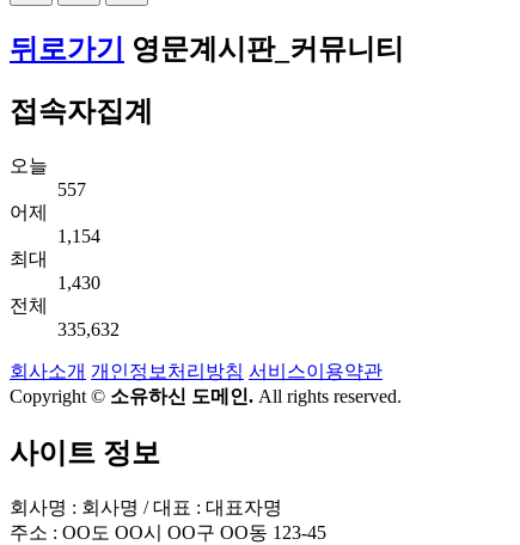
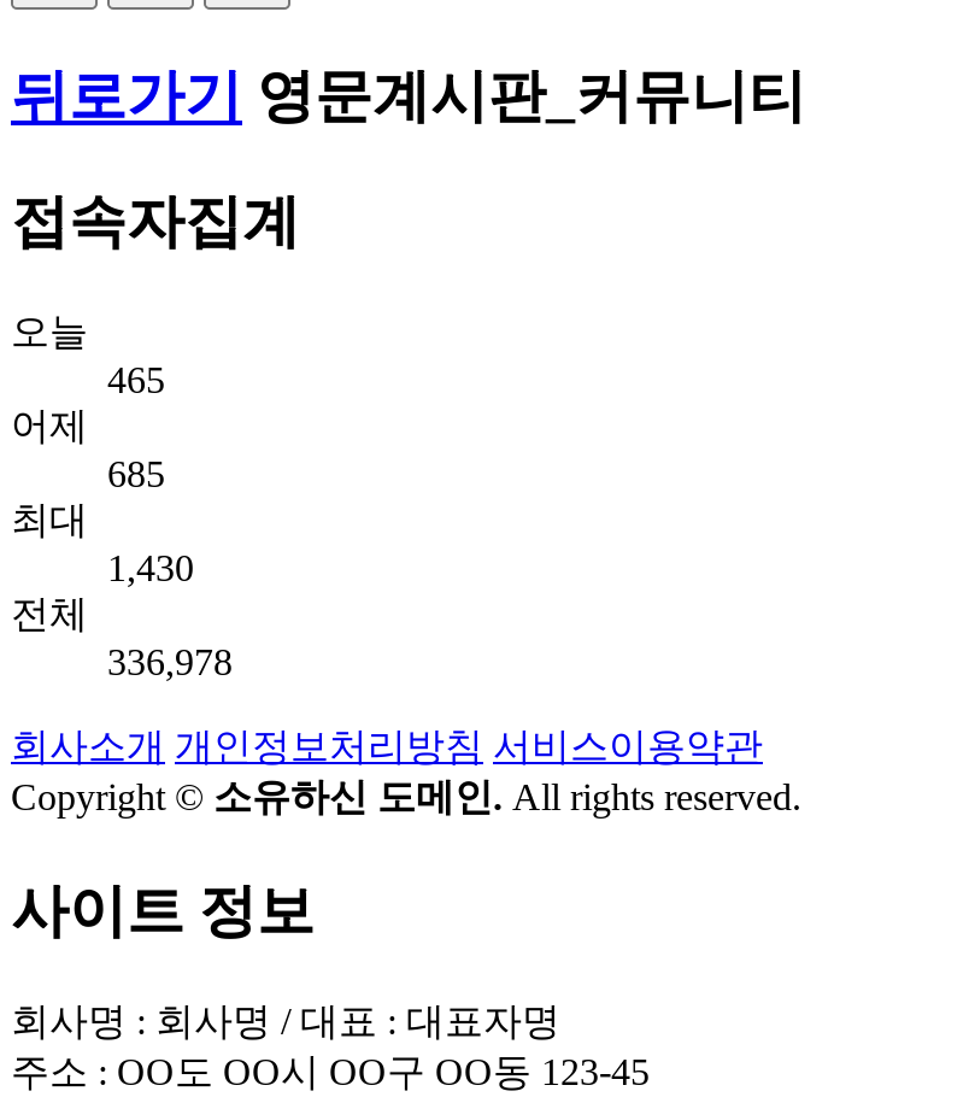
- 557
+ 465

- 1,154
+ 685

- 335,632
+ 336,978
